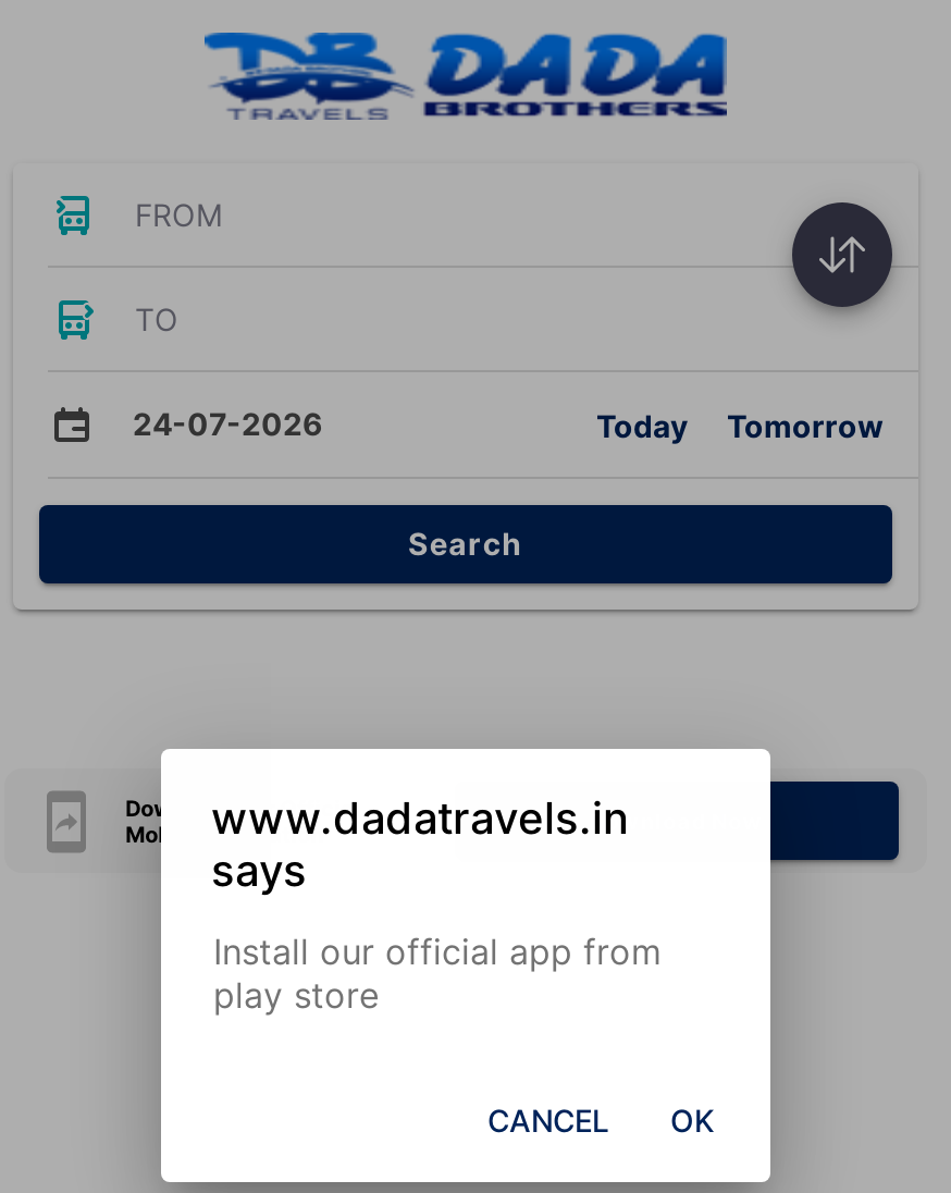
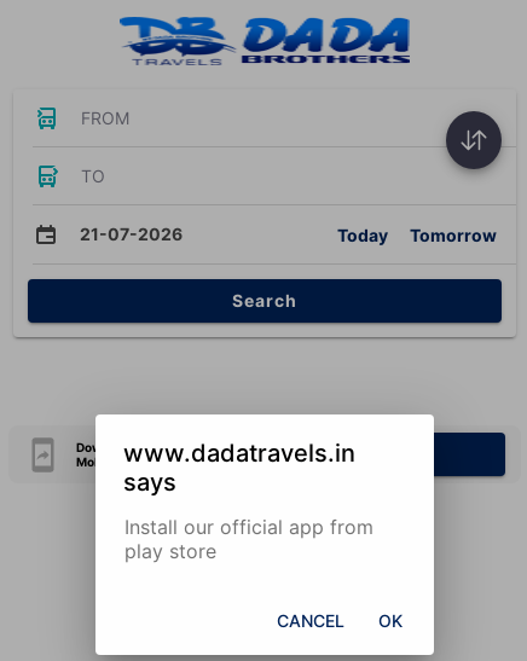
- 24-07-2026
+ 21-07-2026
